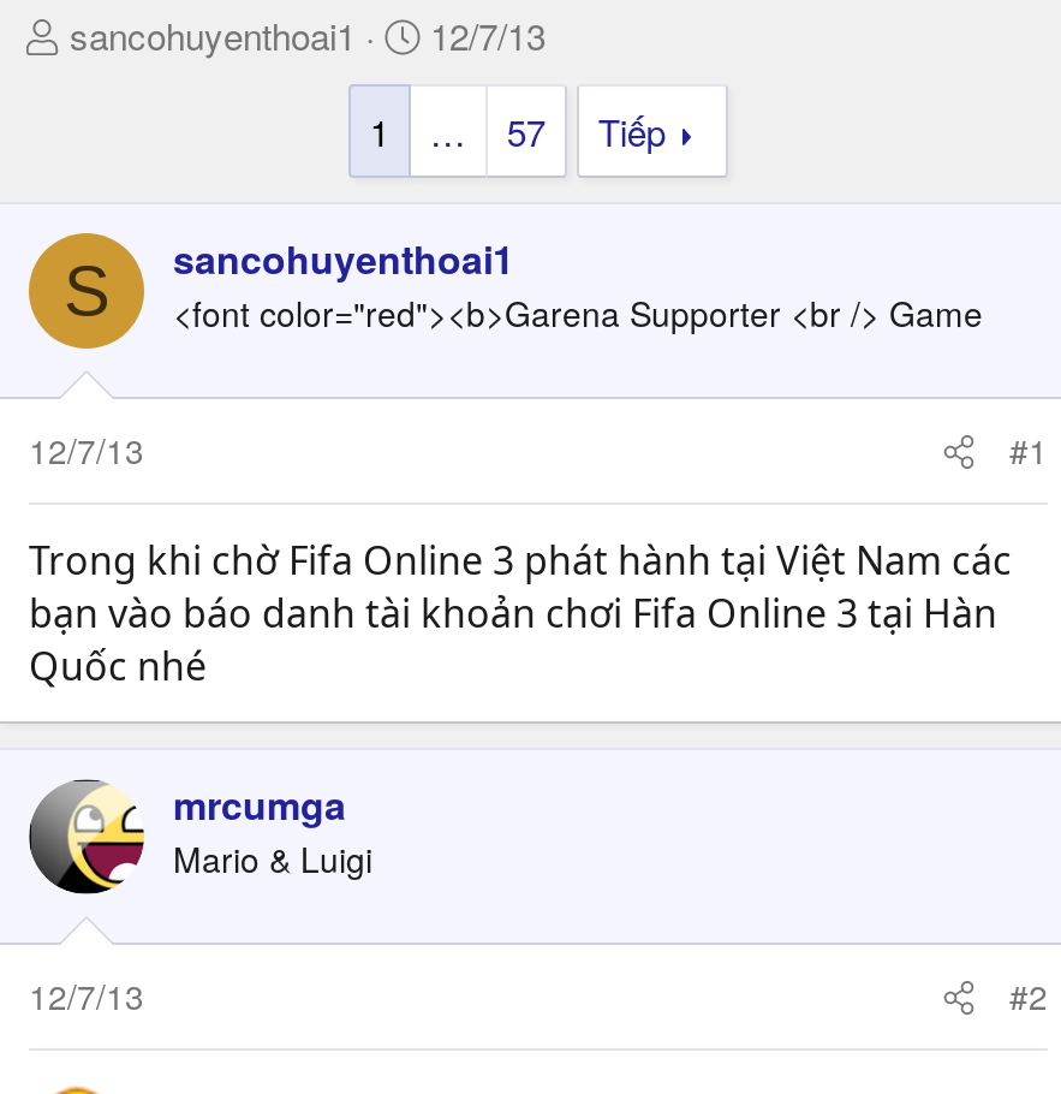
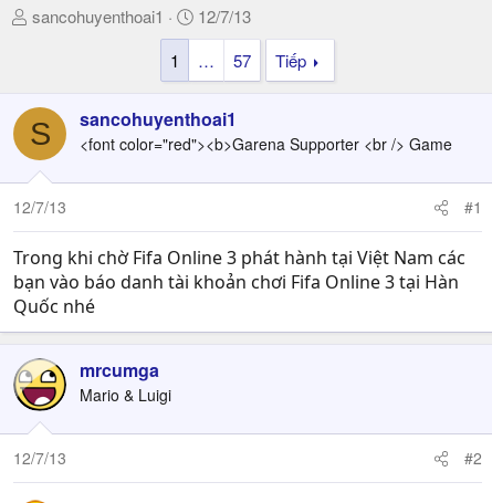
- [image]
+ [image]
